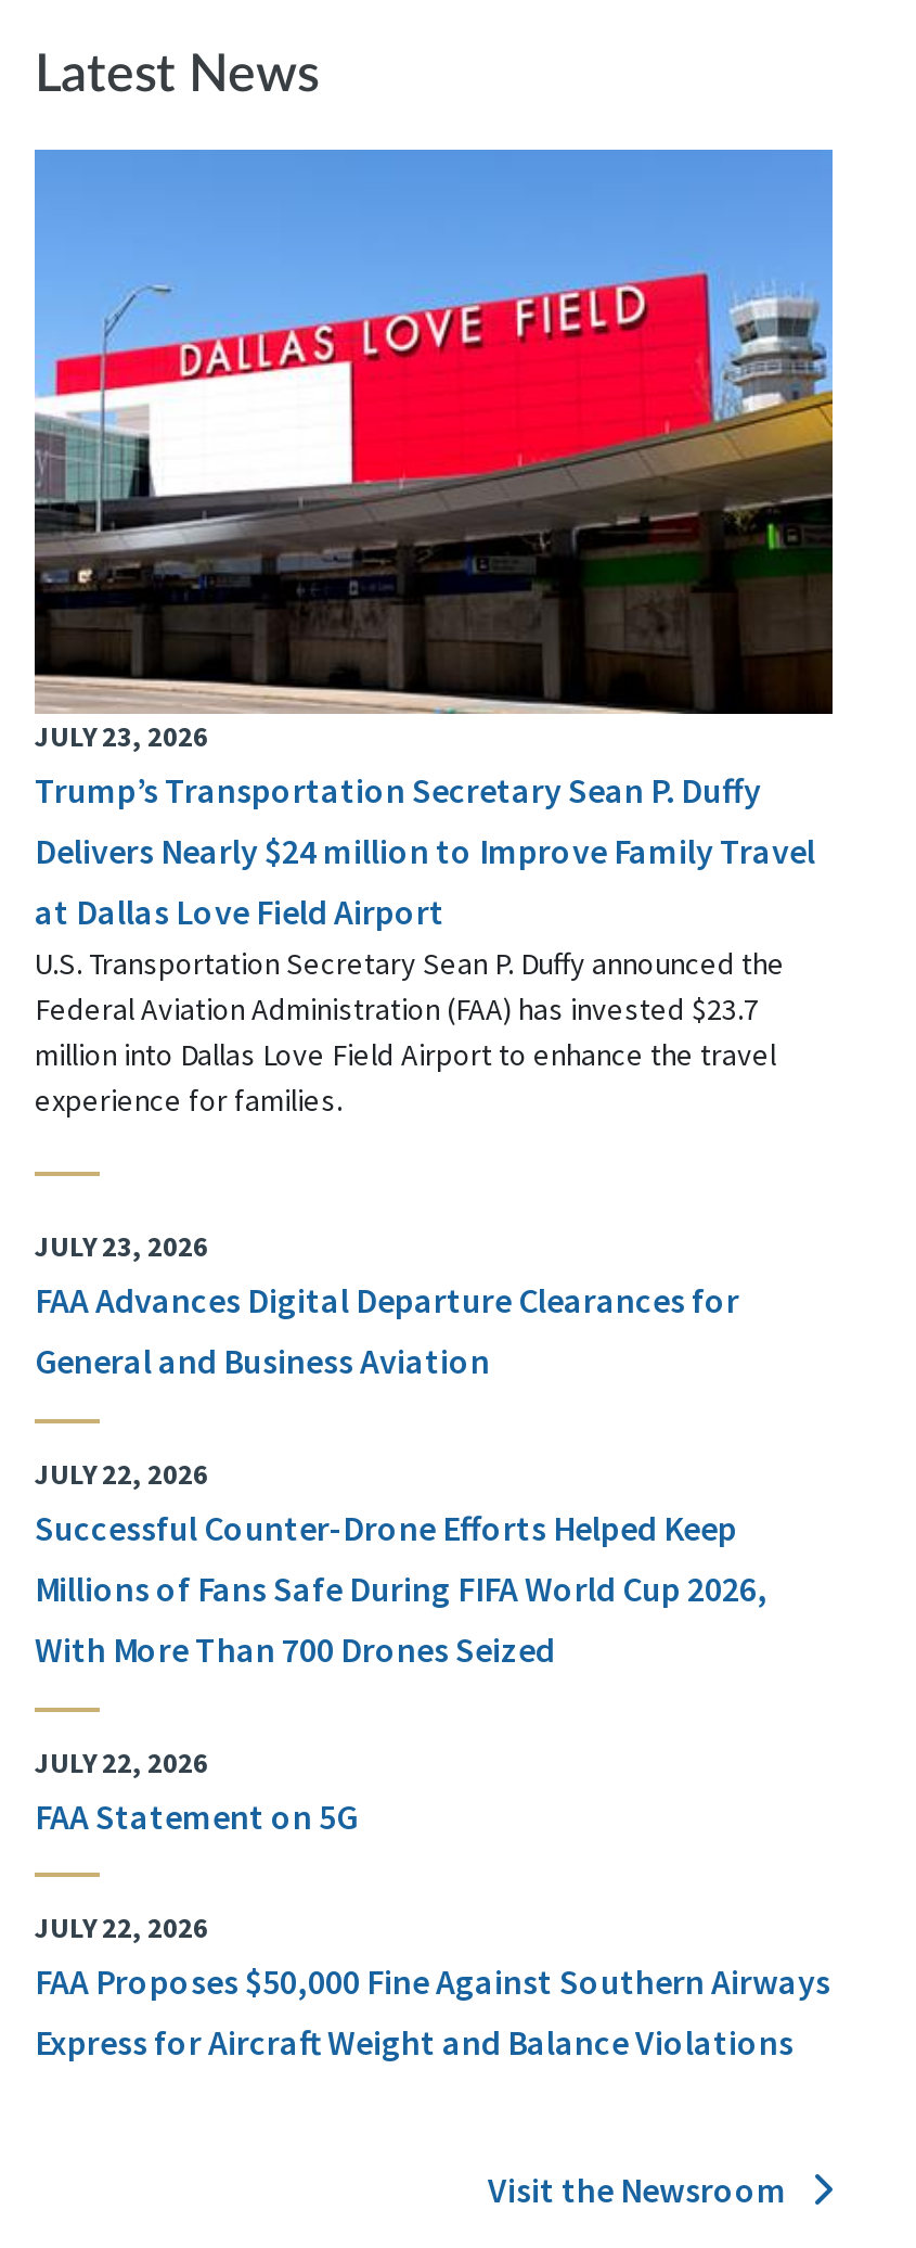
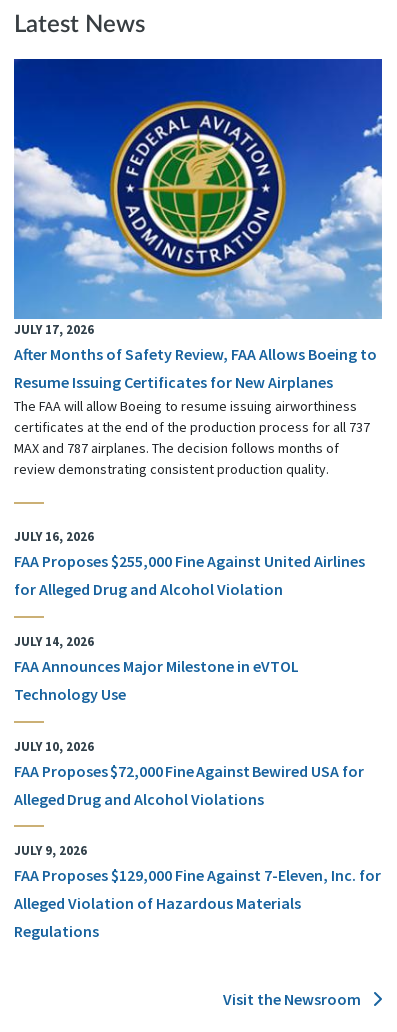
- [image]
- JULY 23, 2026
- Trump’s Transportation Secretary Sean P. Duffy
- Delivers Nearly $24 million to Improve Family Travel
- at Dallas Love Field Airport
- U.S. Transportation Secretary Sean P. Duffy announced the
- Federal Aviation Administration (FAA) has invested $23.7
- million into Dallas Love Field Airport to enhance the travel
- experience for families.
+ [image]
+ JULY 17, 2026
+ After Months of Safety Review, FAA Allows Boeing to
+ Resume Issuing Certificates for New Airplanes
+ The FAA will allow Boeing to resume issuing airworthiness
+ certificates at the end of the production process for all 737
+ MAX and 787 airplanes. The decision follows months of
+ review demonstrating consistent production quality.

- JULY 23, 2026
- FAA Advances Digital Departure Clearances for
- General and Business Aviation
+ JULY 16, 2026
+ FAA Proposes $255,000 Fine Against United Airlines
+ for Alleged Drug and Alcohol Violation

- JULY 22, 2026
- Successful Counter-Drone Efforts Helped Keep
- Millions of Fans Safe During FIFA World Cup 2026,
- With More Than 700 Drones Seized
+ JULY 14, 2026
+ FAA Announces Major Milestone in eVTOL
+ Technology Use

- JULY 22, 2026
- FAA Statement on 5G
+ JULY 10, 2026
+ FAA Proposes $72,000 Fine Against Bewired USA for
+ Alleged Drug and Alcohol Violations

- JULY 22, 2026
- FAA Proposes $50,000 Fine Against Southern Airways
- Express for Aircraft Weight and Balance Violations
+ JULY 9, 2026
+ FAA Proposes $129,000 Fine Against 7-Eleven, Inc. for
+ Alleged Violation of Hazardous Materials
+ Regulations
